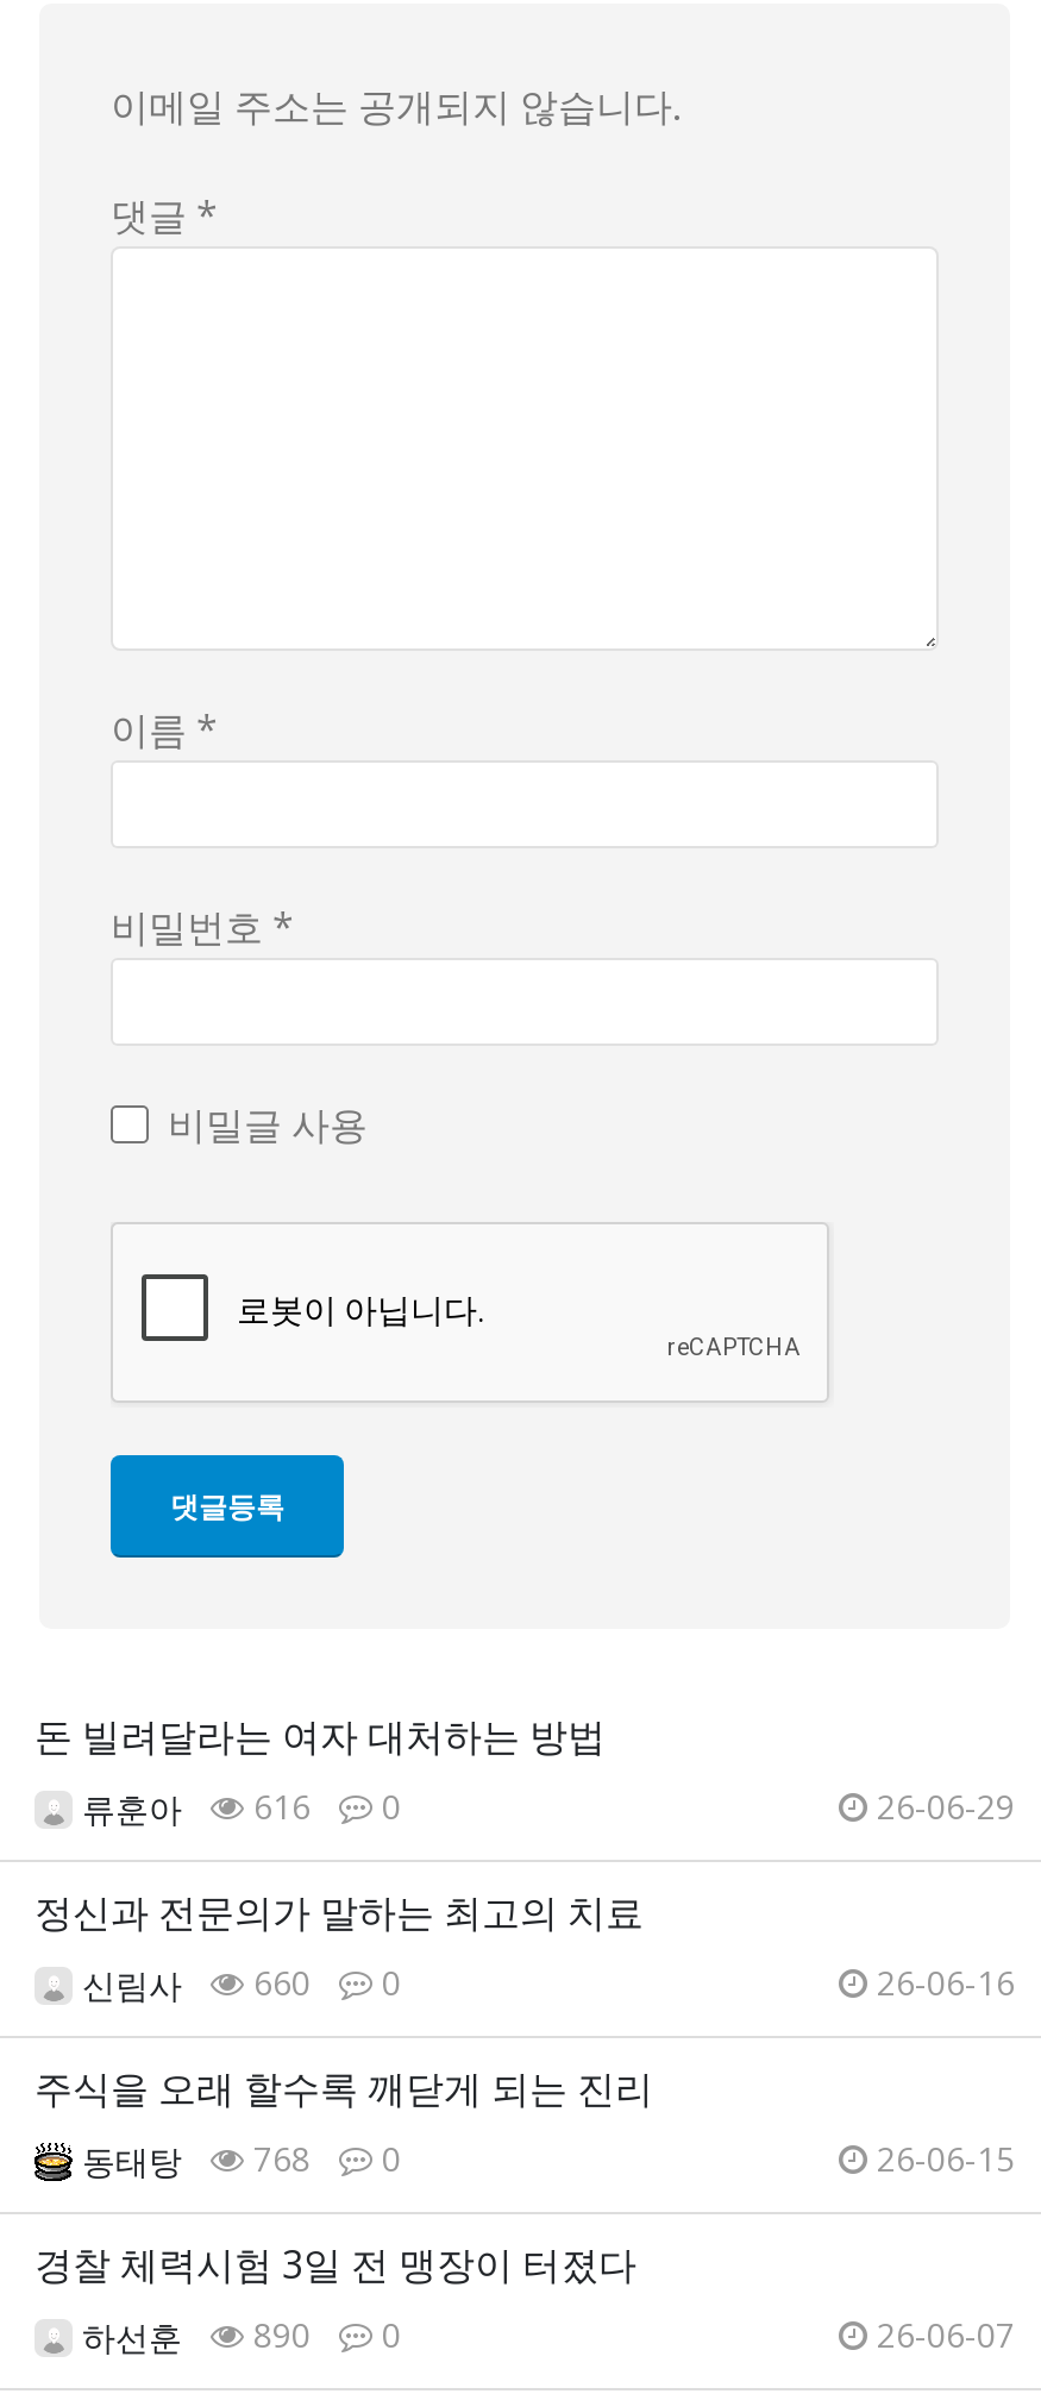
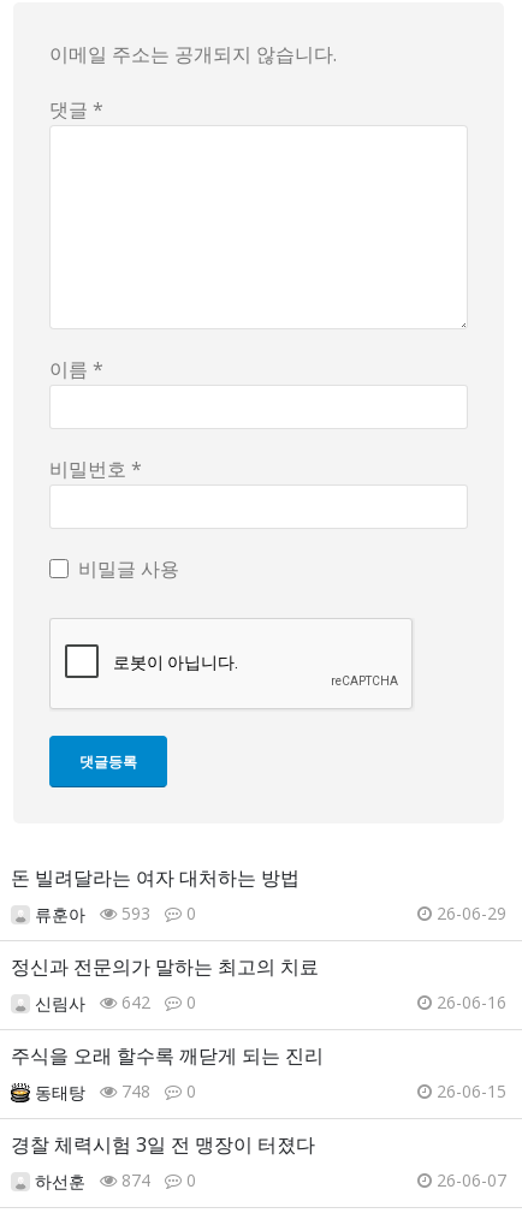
- 류훈아 616 0
+ 류훈아 593 0

- 신림사 660 0
+ 신림사 642 0

- 동태탕 768 0
+ 동태탕 748 0

- 하선훈 890 0
+ 하선훈 874 0
